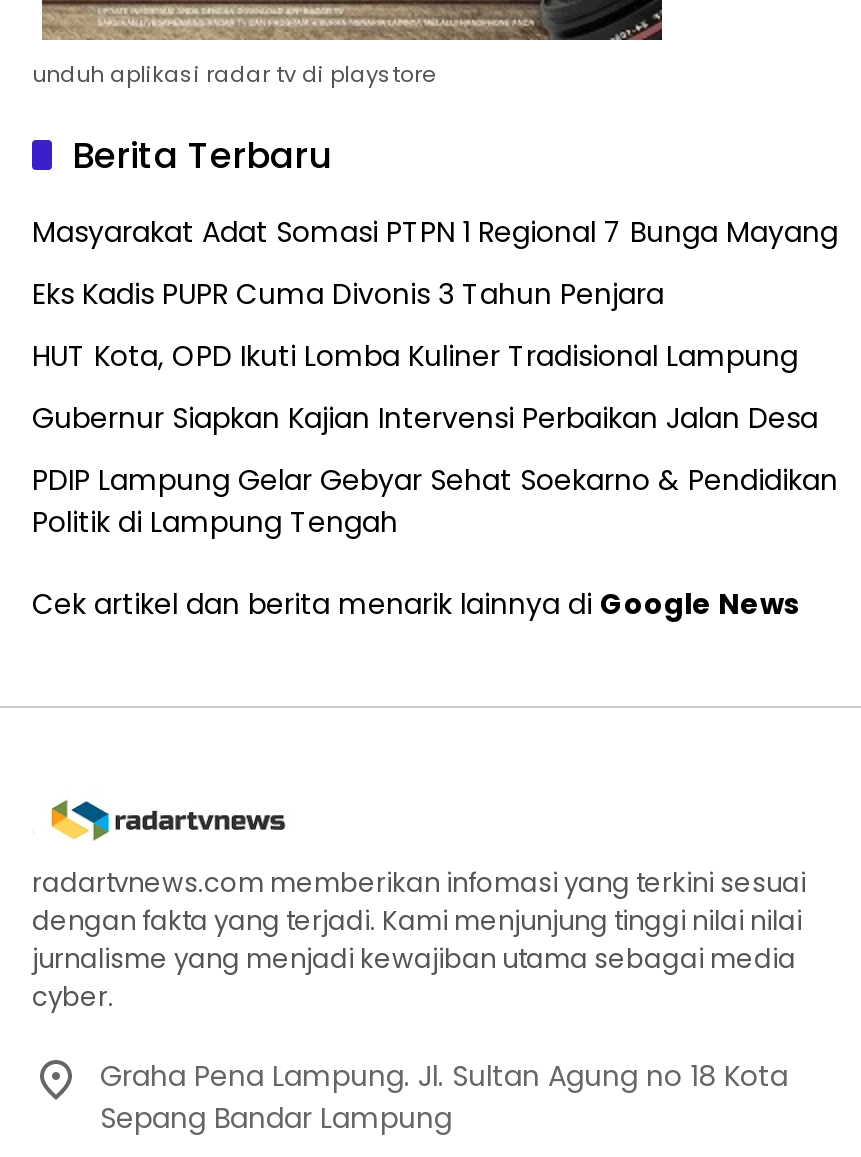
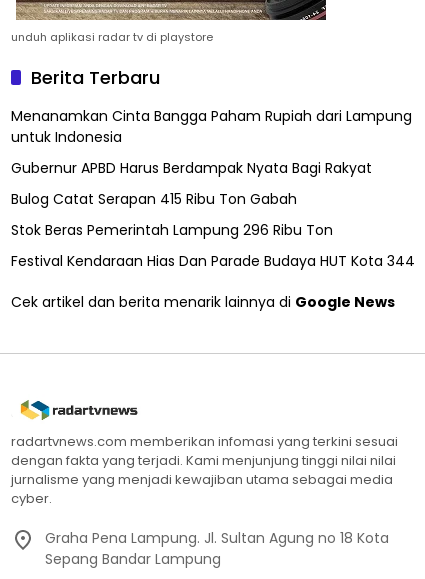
- Masyarakat Adat Somasi PTPN 1 Regional 7 Bunga Mayang
+ Menanamkan Cinta Bangga Paham Rupiah dari Lampung
+ untuk Indonesia

- Eks Kadis PUPR Cuma Divonis 3 Tahun Penjara
+ Gubernur APBD Harus Berdampak Nyata Bagi Rakyat

- HUT Kota, OPD Ikuti Lomba Kuliner Tradisional Lampung
+ Bulog Catat Serapan 415 Ribu Ton Gabah

- Gubernur Siapkan Kajian Intervensi Perbaikan Jalan Desa
+ Stok Beras Pemerintah Lampung 296 Ribu Ton

- PDIP Lampung Gelar Gebyar Sehat Soekarno & Pendidikan
- Politik di Lampung Tengah
+ Festival Kendaraan Hias Dan Parade Budaya HUT Kota 344
